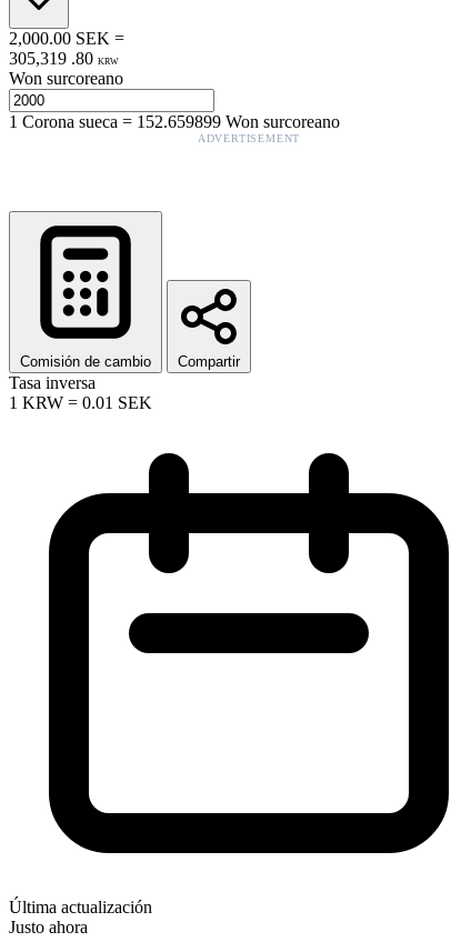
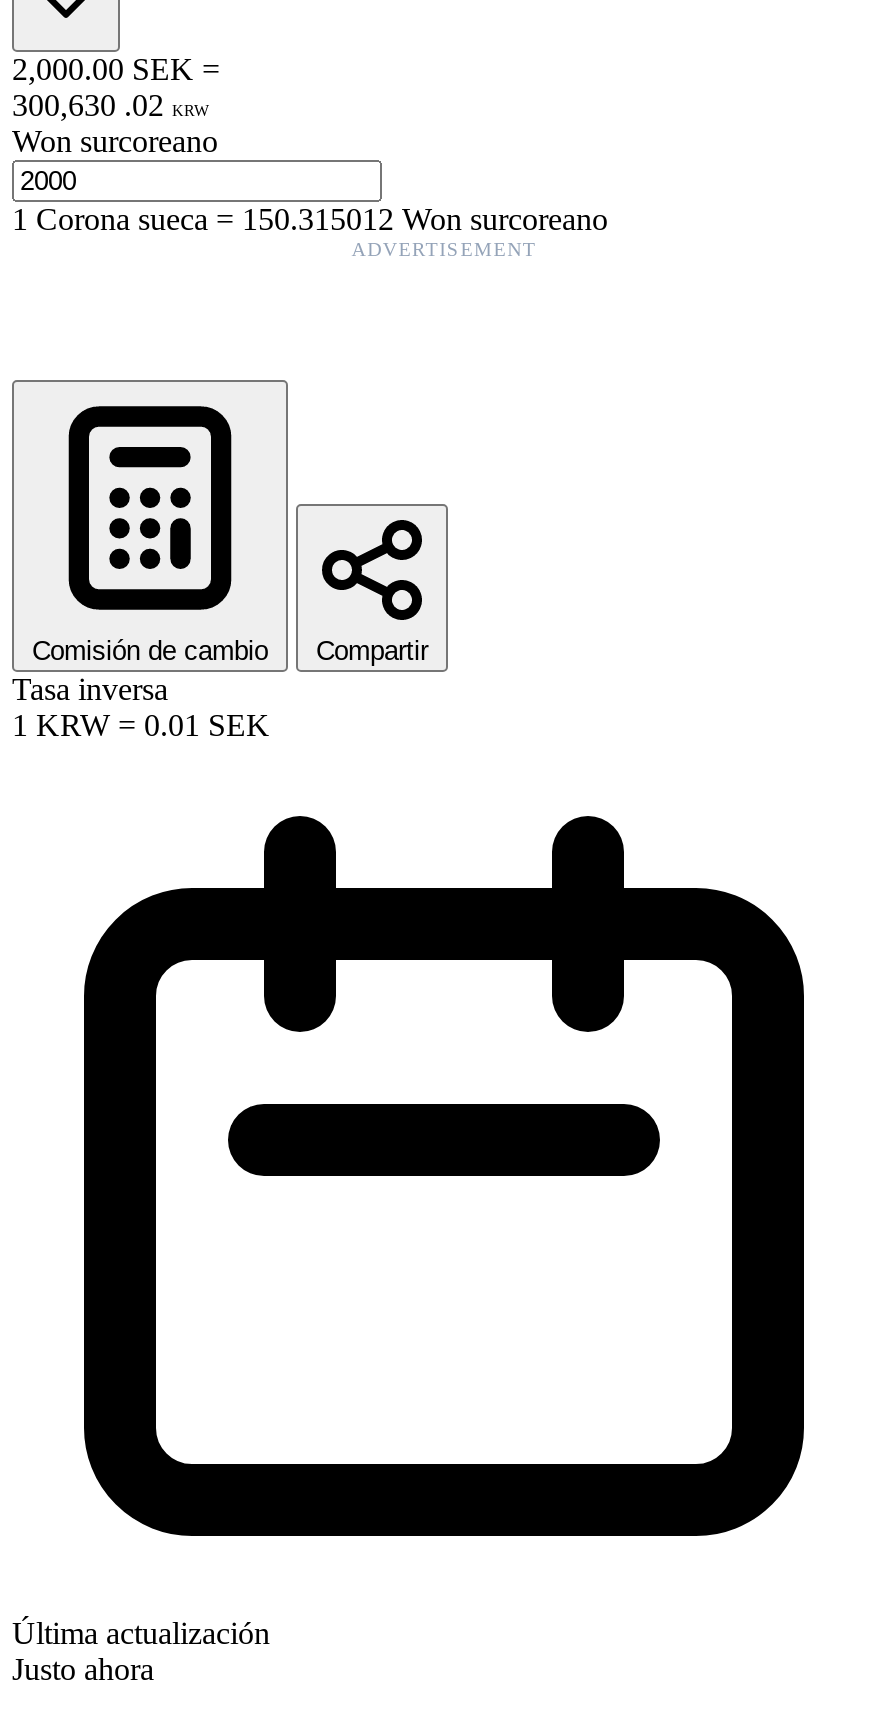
- 305,319 . 80 KRW
+ 300,630 . 02 KRW

- 1Corona sueca=152.659899 Won surcoreano
+ 1Corona sueca=150.315012 Won surcoreano
